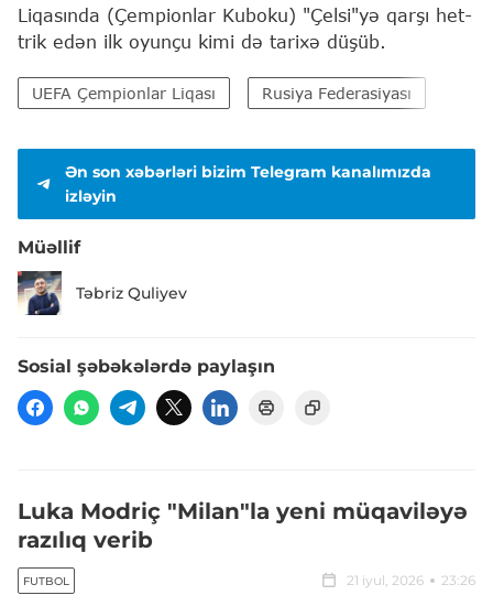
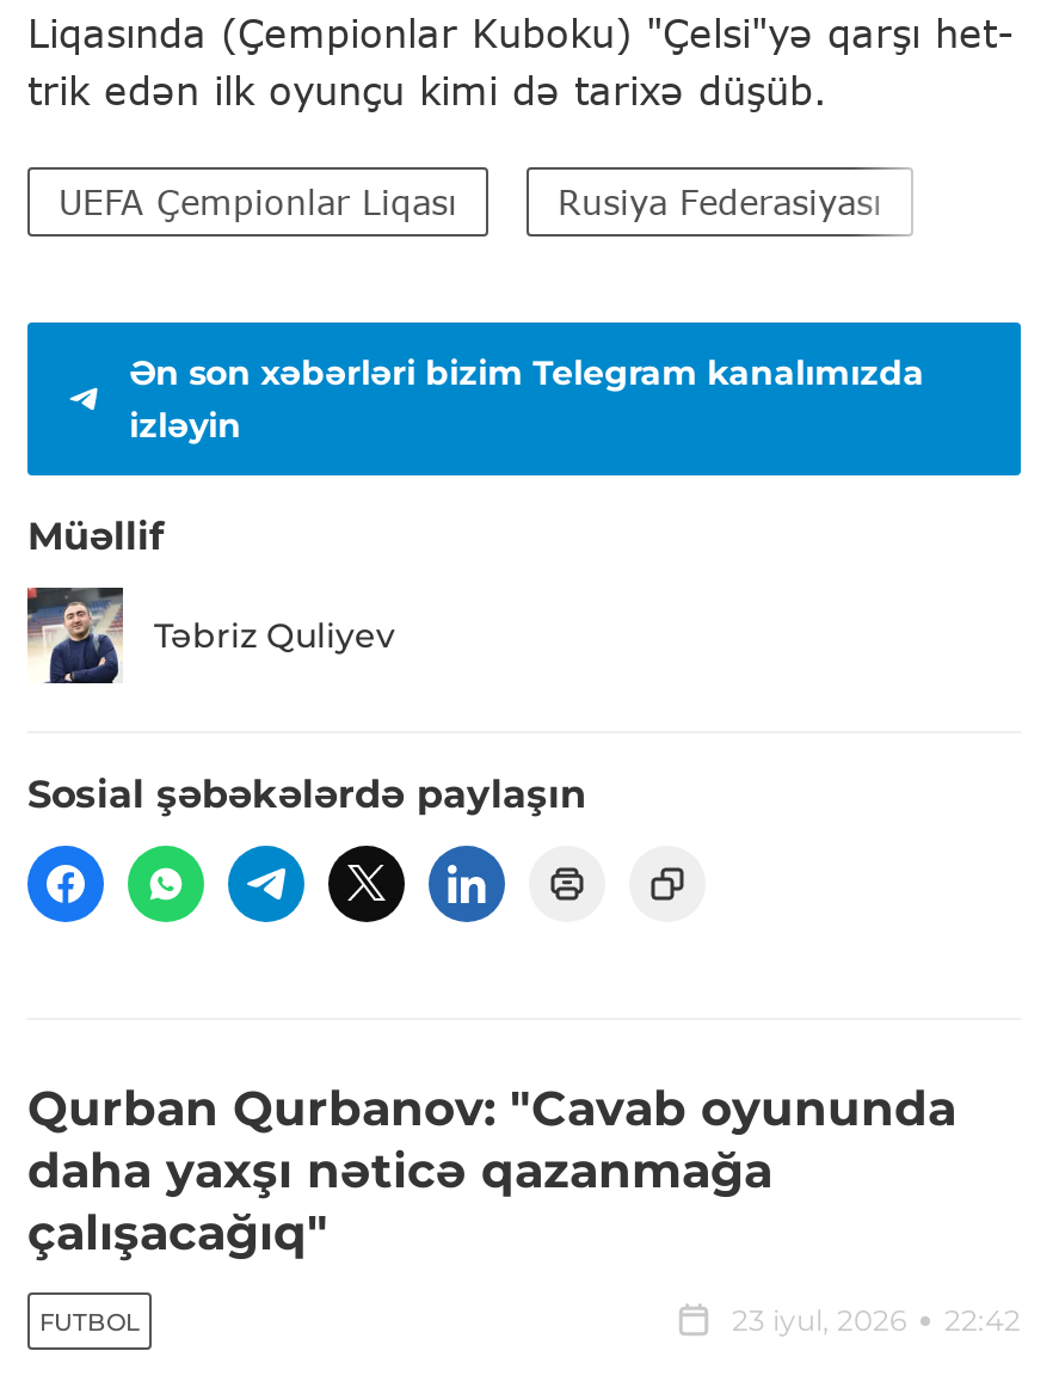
- Luka Modriç "Milan"la yeni müqaviləyə
- razılıq verib
+ Qurban Qurbanov: "Cavab oyununda
+ daha yaxşı nəticə qazanmağa
+ çalışacağıq"

- 21 iyul, 2026
- 23:26
+ 23 iyul, 2026
+ 22:42
